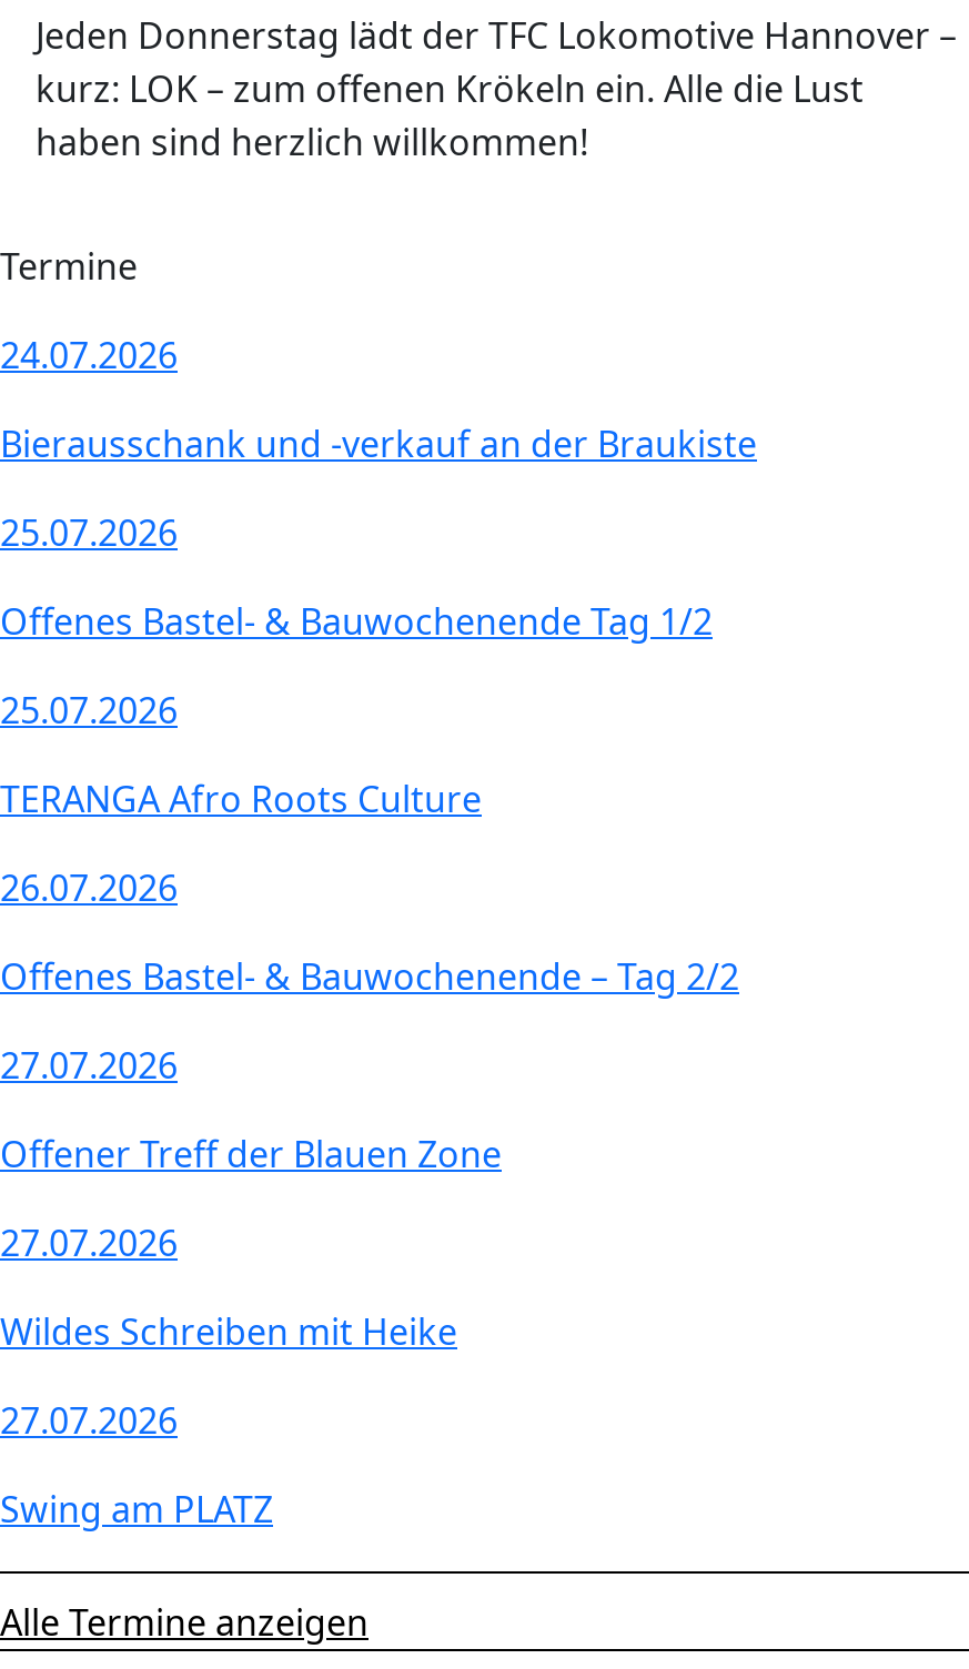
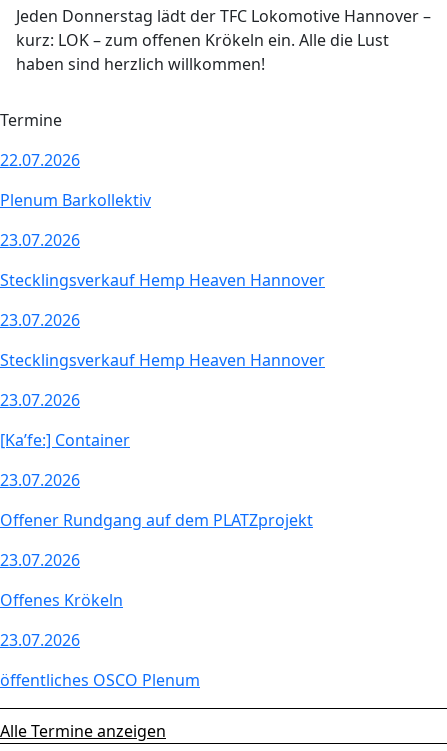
- 24.07.2026
+ 22.07.2026

- Bierausschank und -verkauf an der Braukiste
+ Plenum Barkollektiv

- 25.07.2026
+ 23.07.2026

- Offenes Bastel- & Bauwochenende Tag 1/2
+ Stecklingsverkauf Hemp Heaven Hannover

- 25.07.2026
+ 23.07.2026

- TERANGA Afro Roots Culture
+ Stecklingsverkauf Hemp Heaven Hannover

- 26.07.2026
+ 23.07.2026

- Offenes Bastel- & Bauwochenende – Tag 2/2
+ [Ka’fe:] Container

- 27.07.2026
+ 23.07.2026

- Offener Treff der Blauen Zone
+ Offener Rundgang auf dem PLATZprojekt

- 27.07.2026
+ 23.07.2026

- Wildes Schreiben mit Heike
+ Offenes Krökeln

- 27.07.2026
+ 23.07.2026

- Swing am PLATZ
+ öffentliches OSCO Plenum
